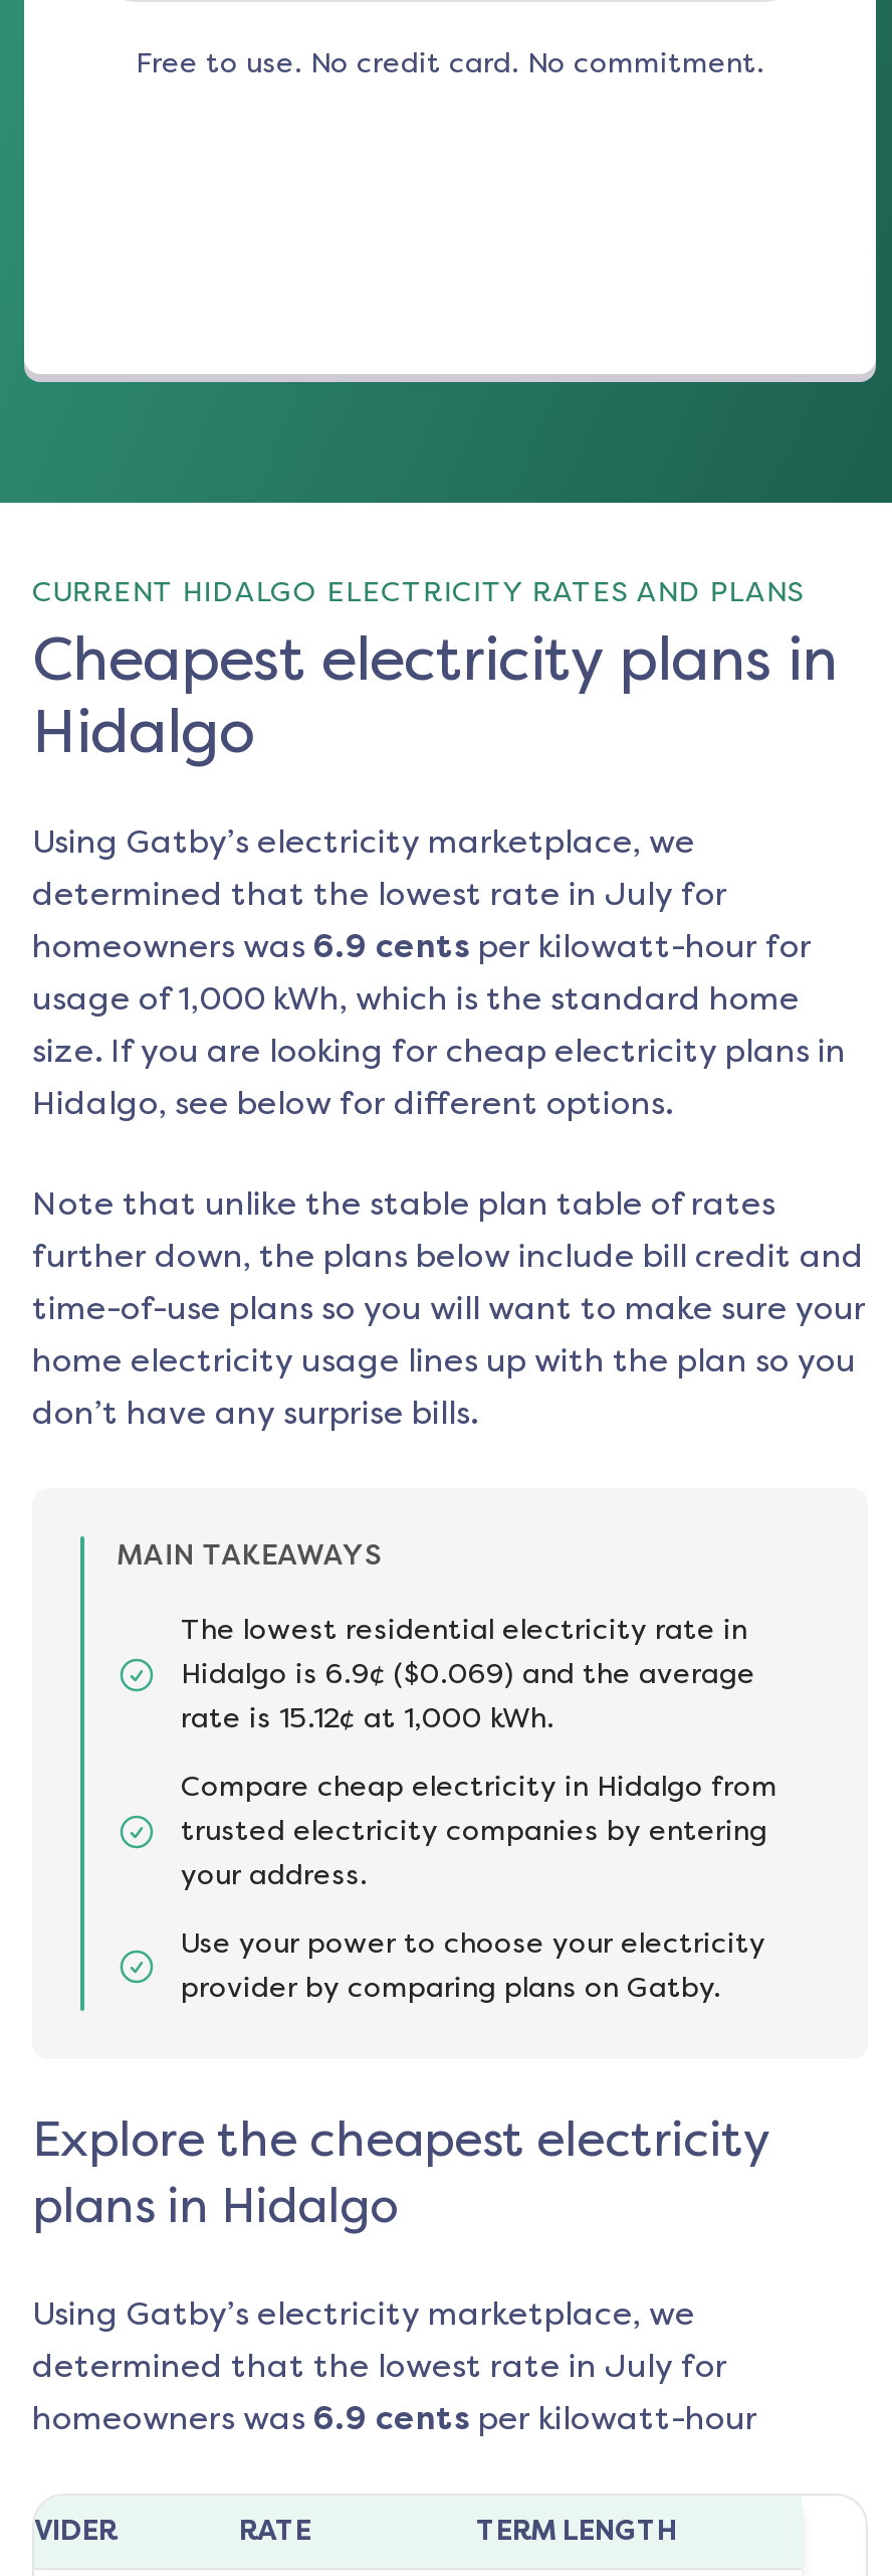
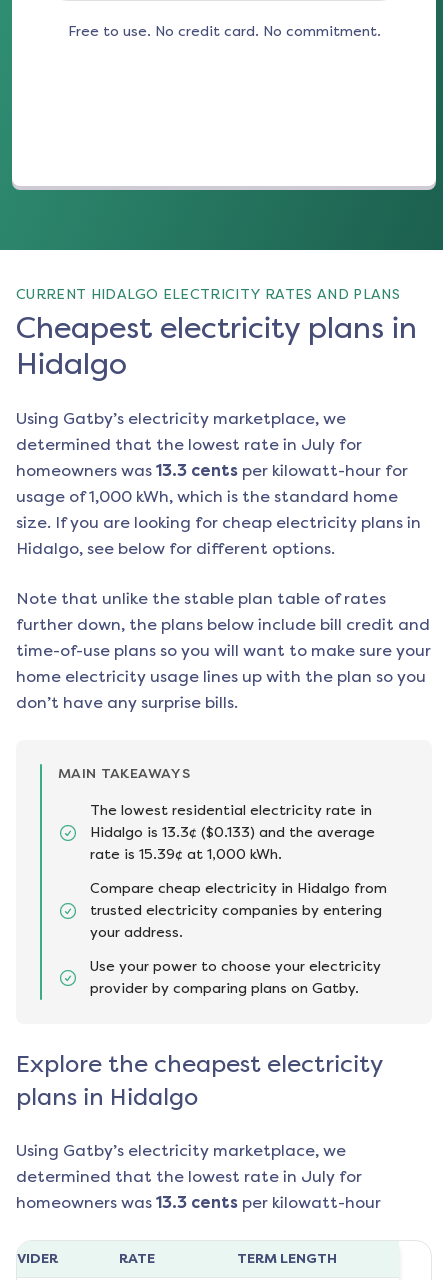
- homeowners was 6.9 cents per kilowatt-hour for
+ homeowners was 13.3 cents per kilowatt-hour for

- Hidalgo is 6.9¢ ($0.069) and the average
+ Hidalgo is 13.3¢ ($0.133) and the average

- rate is 15.12¢ at 1,000 kWh.
+ rate is 15.39¢ at 1,000 kWh.

- homeowners was 6.9 cents per kilowatt-hour
+ homeowners was 13.3 cents per kilowatt-hour
